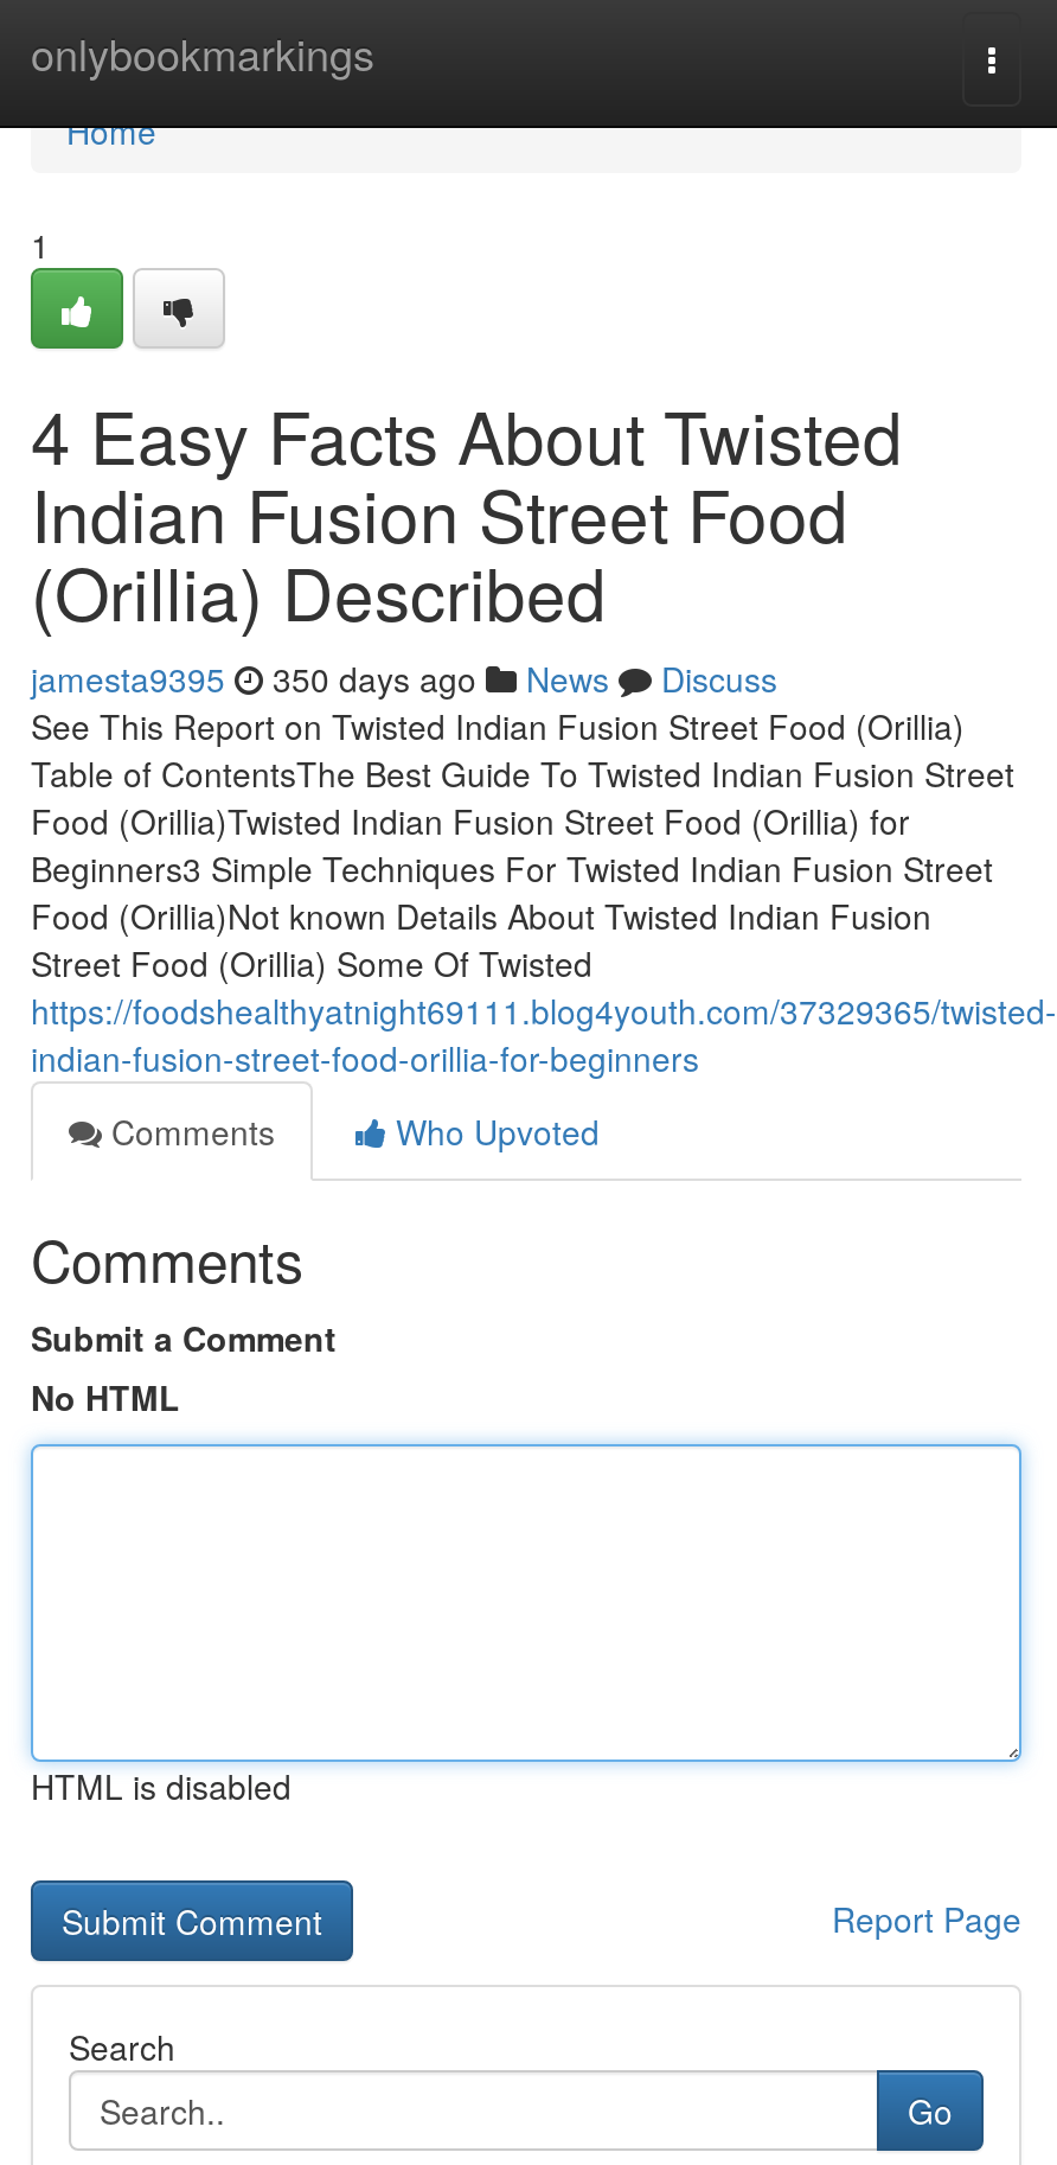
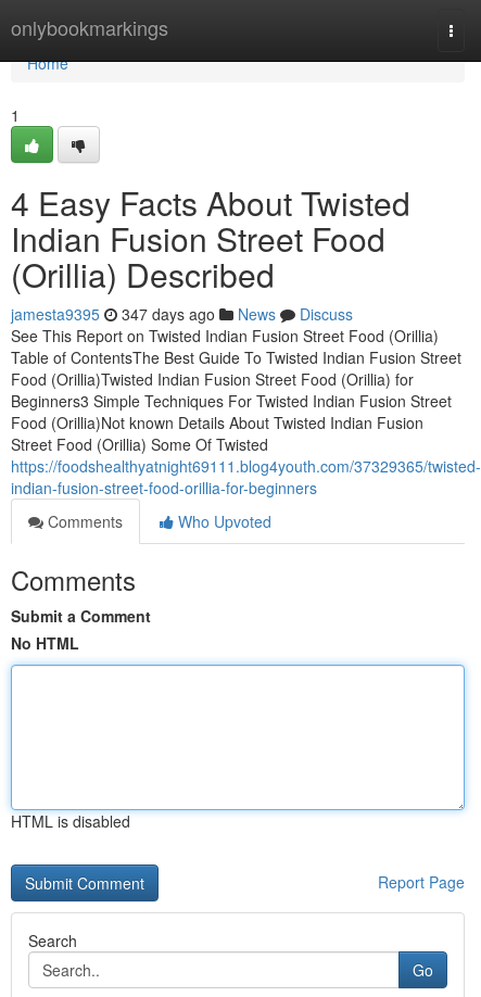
- jamesta9395 350 days ago News Discuss
+ jamesta9395 347 days ago News Discuss
